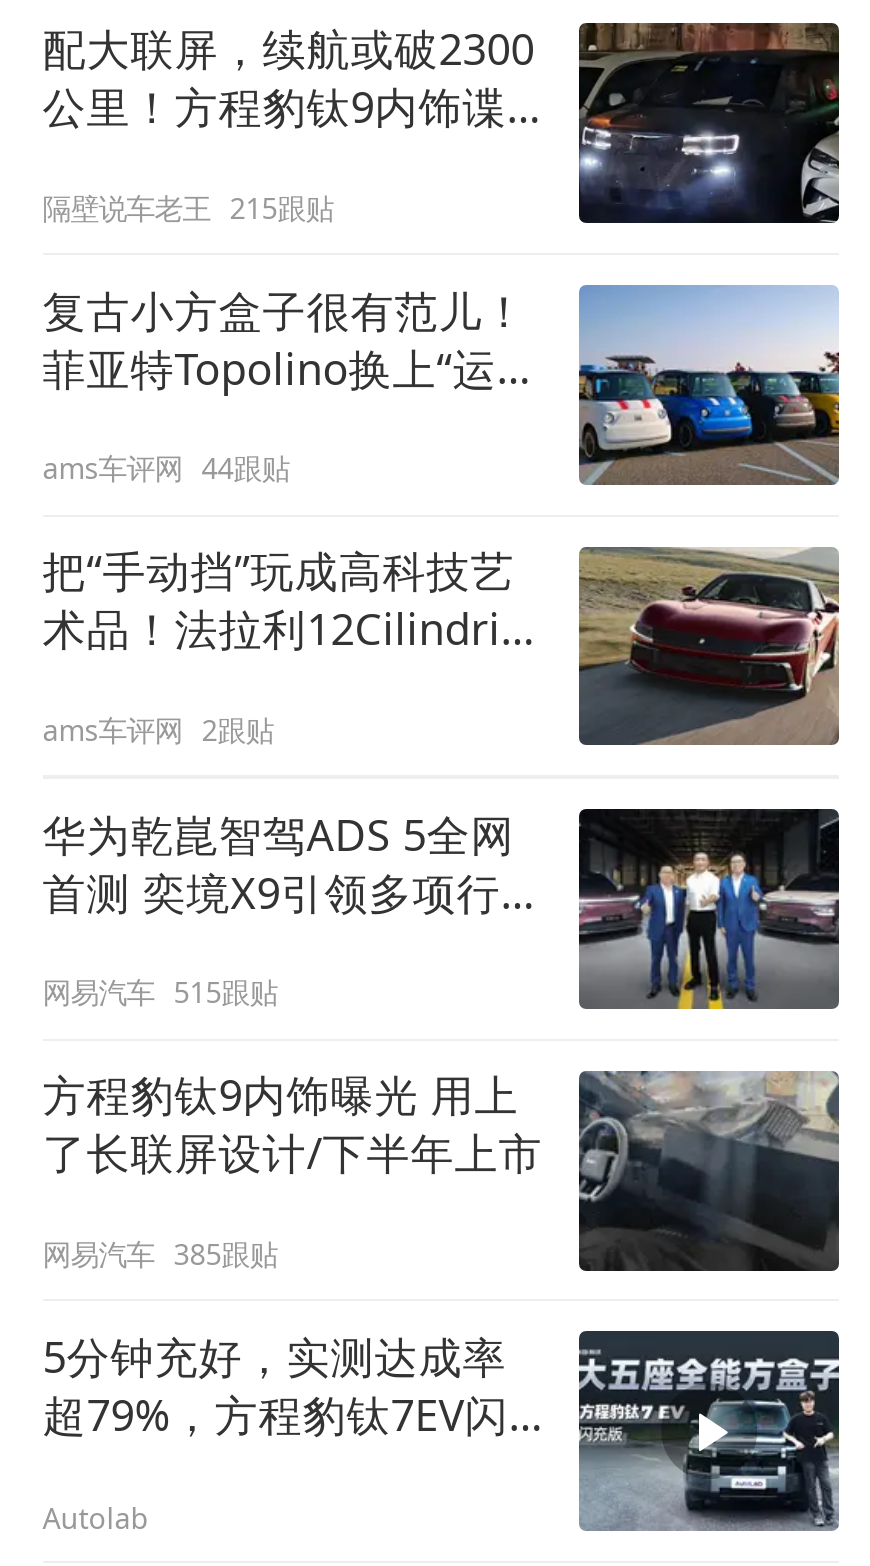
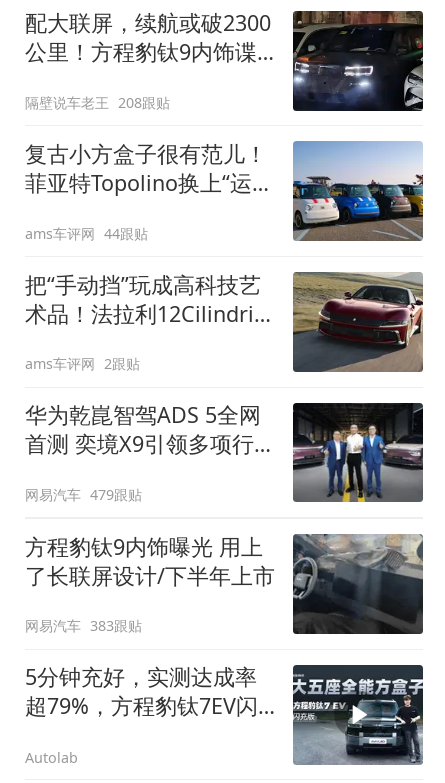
- 隔壁说车老王 215跟贴
+ 隔壁说车老王 208跟贴

- 网易汽车 515跟贴
+ 网易汽车 479跟贴

- 网易汽车 385跟贴
+ 网易汽车 383跟贴
